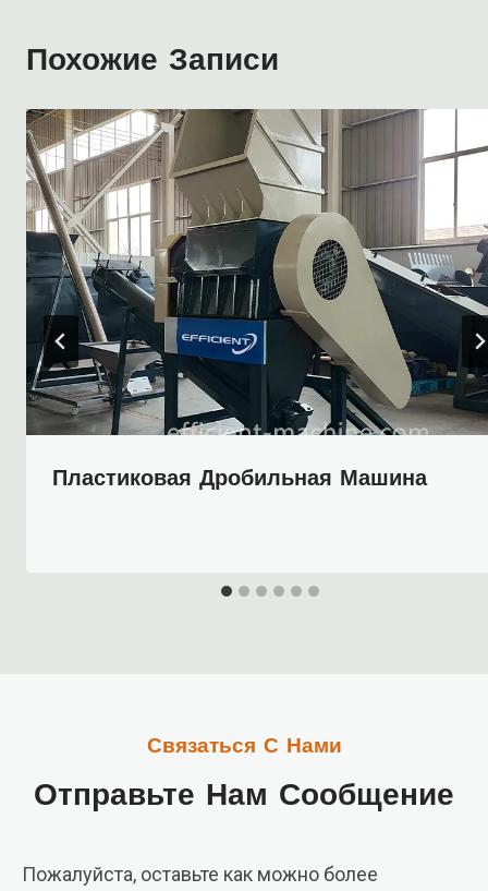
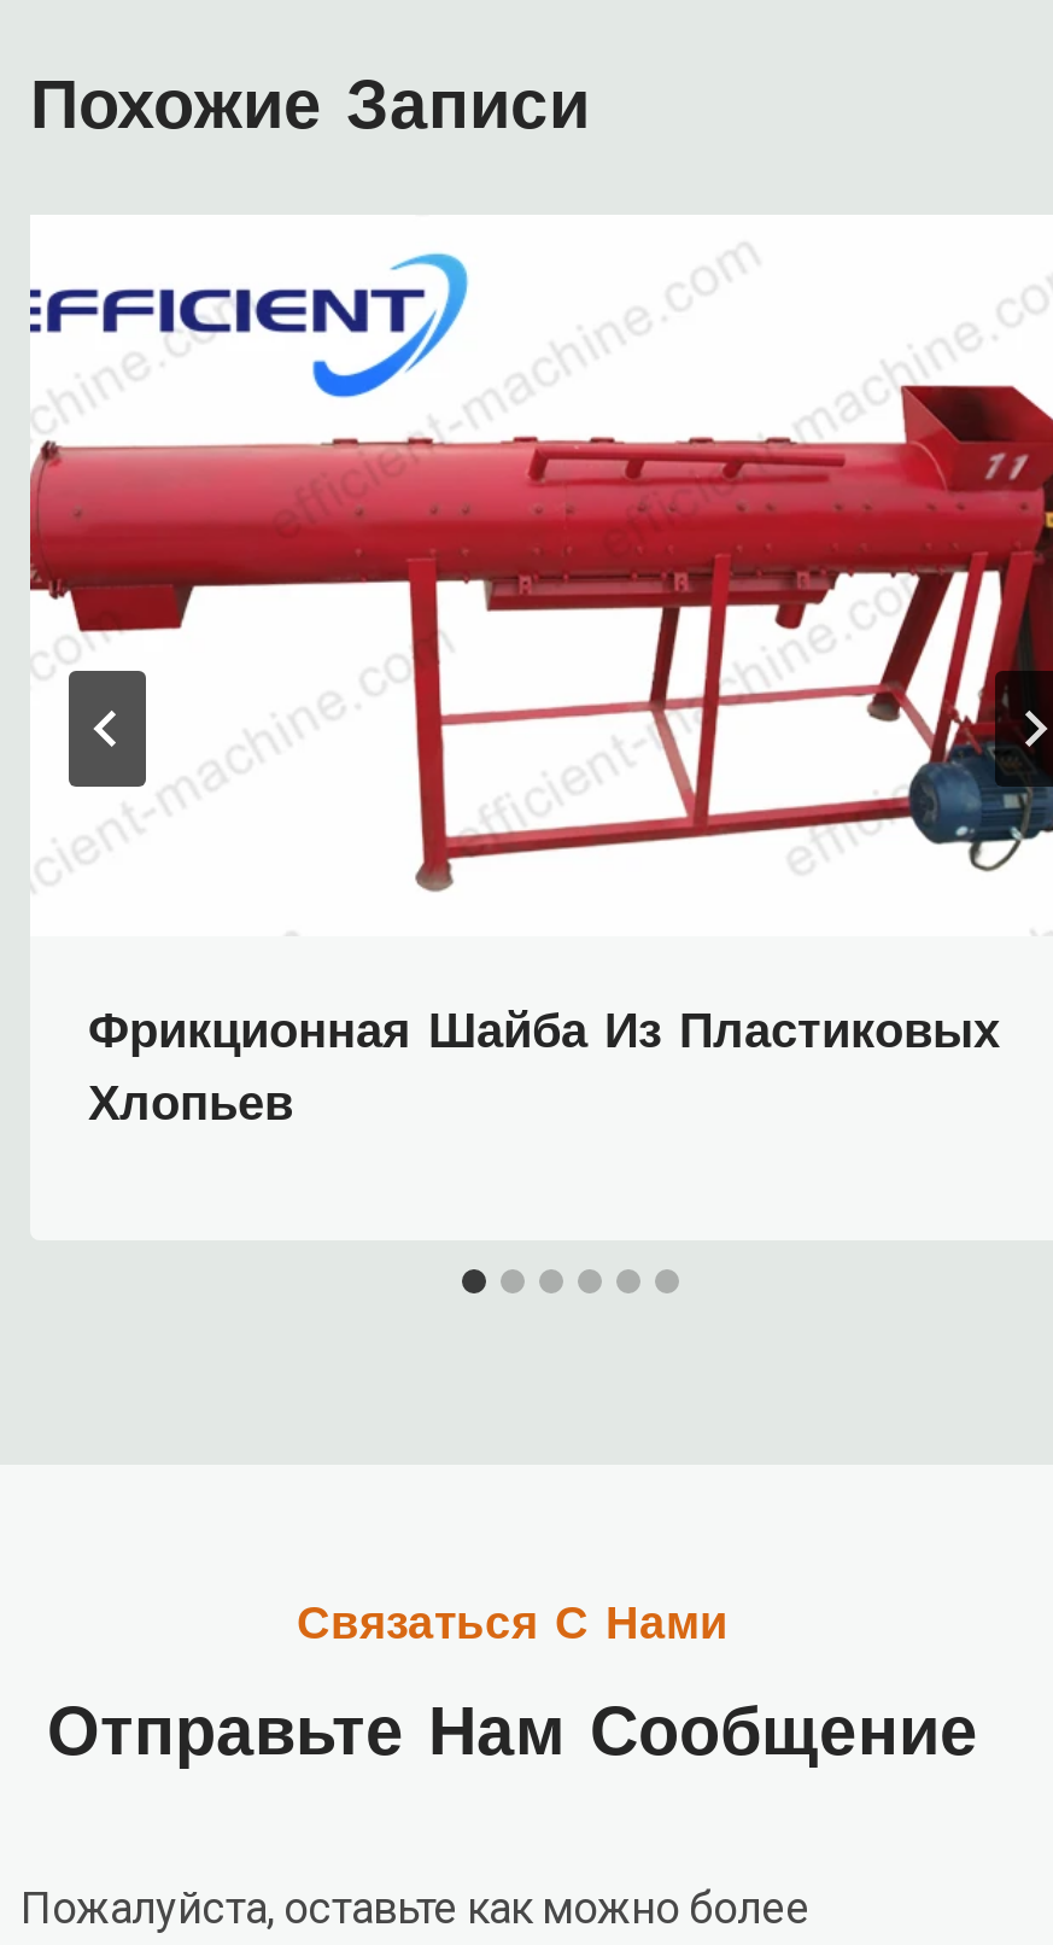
- [image]
- Пластиковая Дробильная Машина
+ [image]
+ Фрикционная Шайба Из Пластиковых
+ Хлопьев
